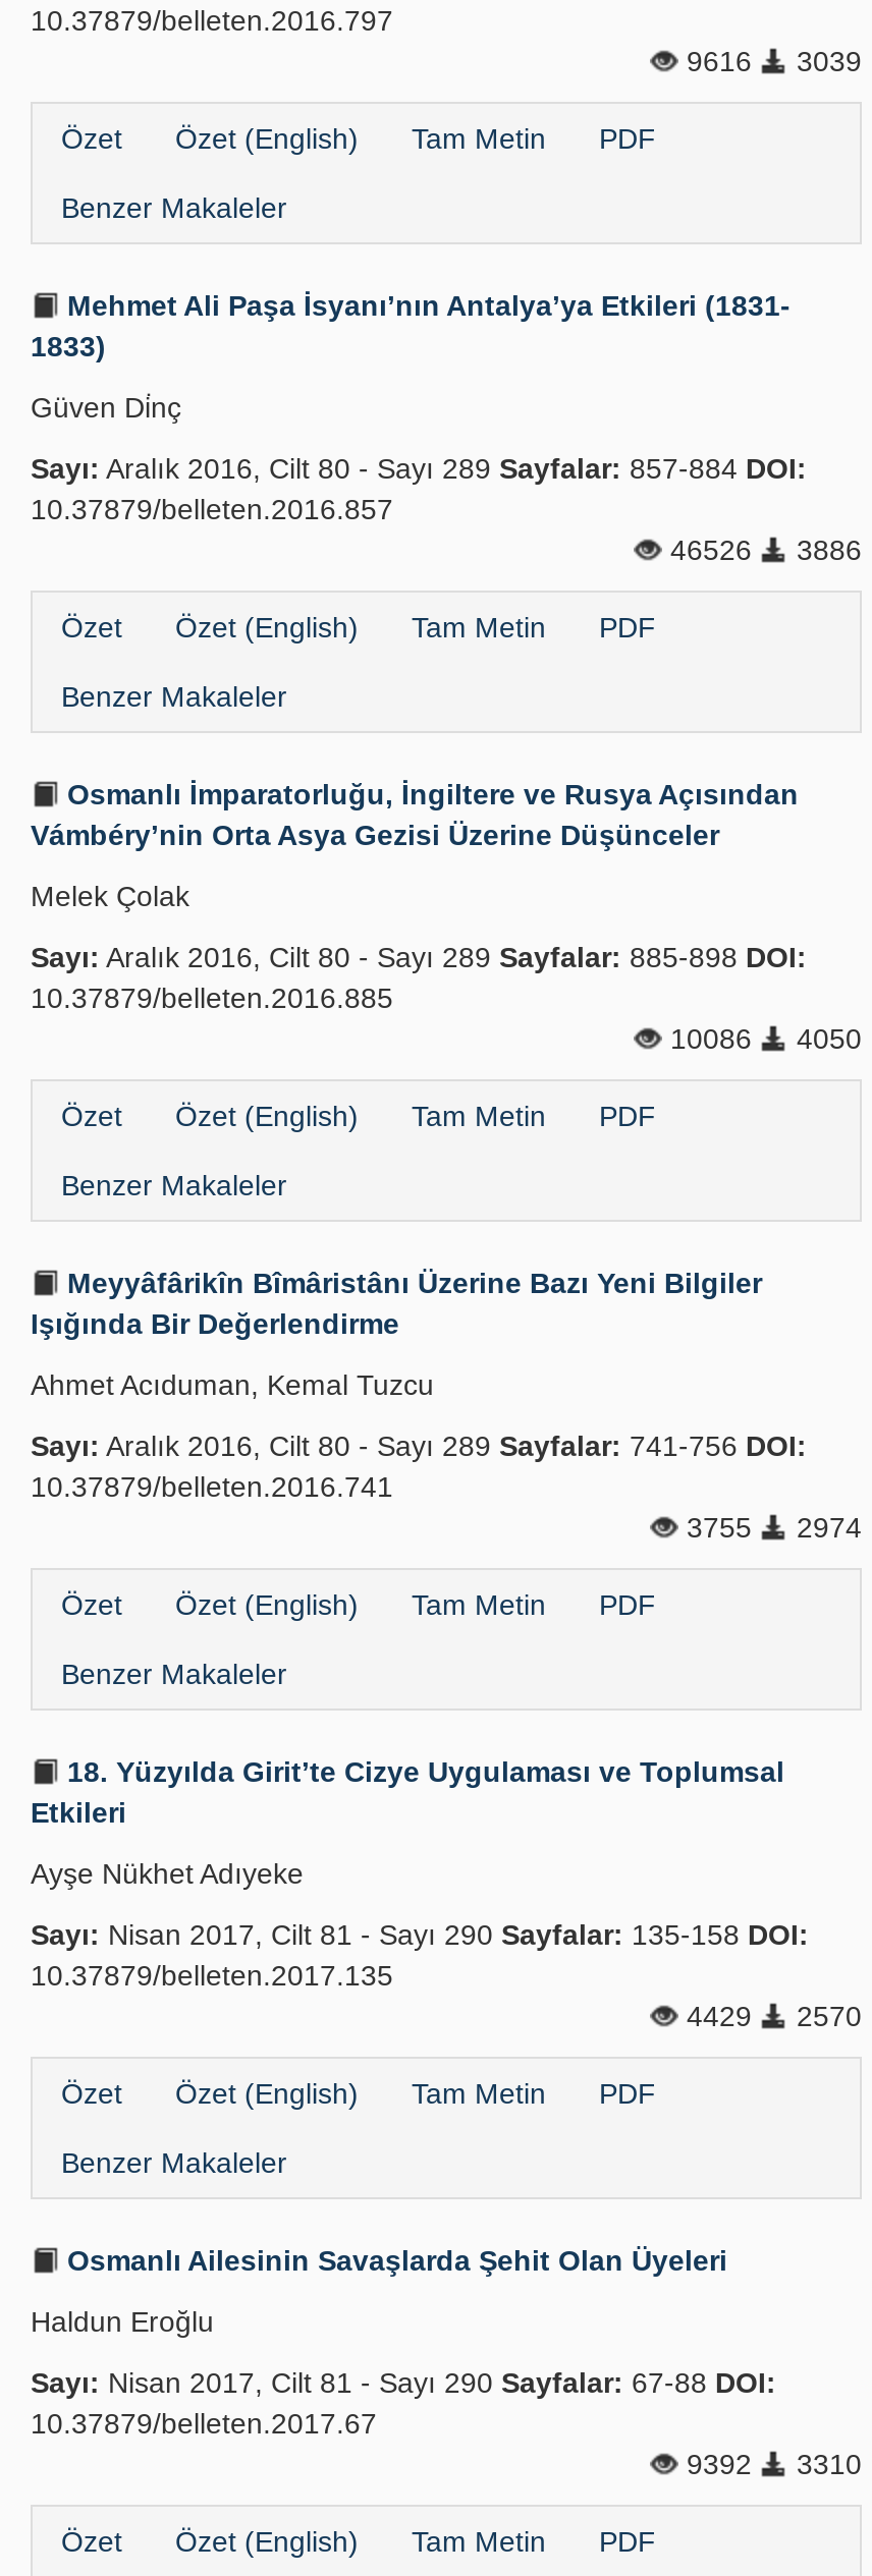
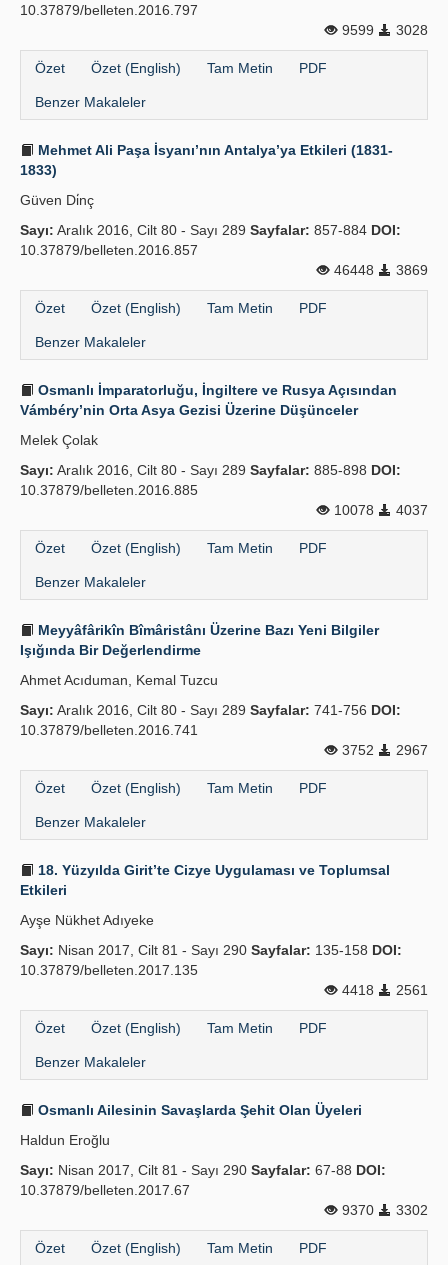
- 9616
+ 9599

- 3039
+ 3028

- 46526
+ 46448

- 3886
+ 3869

- 10086
+ 10078

- 4050
+ 4037

- 3755
+ 3752

- 2974
+ 2967

- 4429
+ 4418

- 2570
+ 2561

- 9392
+ 9370

- 3310
+ 3302
